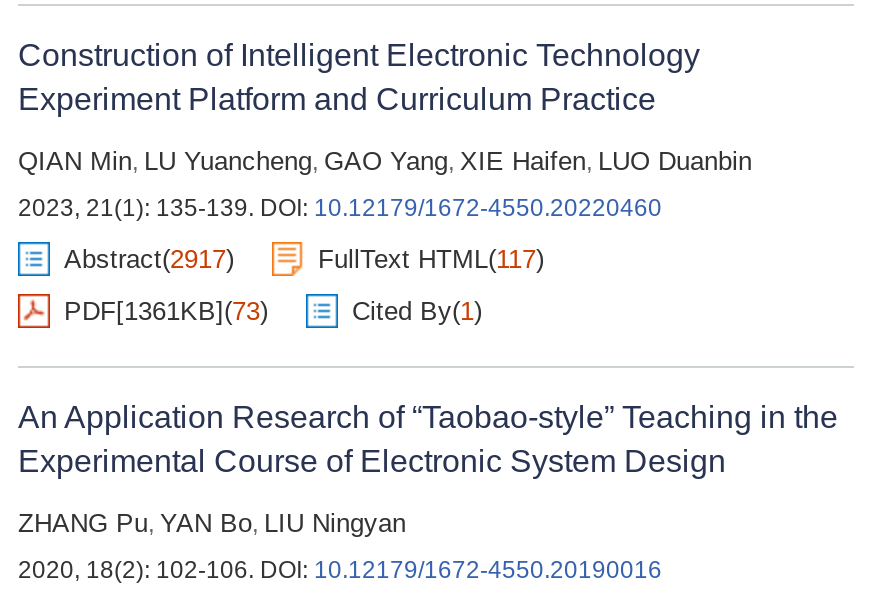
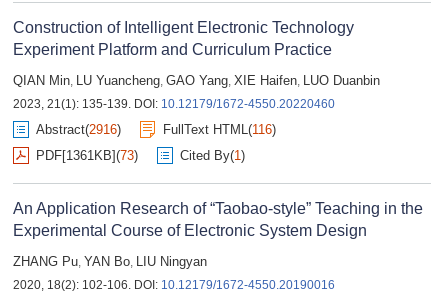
- Abstract(2917)
+ Abstract(2916)

- FullText HTML(117)
+ FullText HTML(116)
